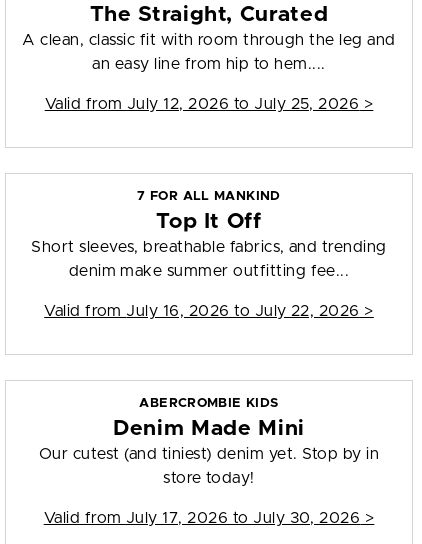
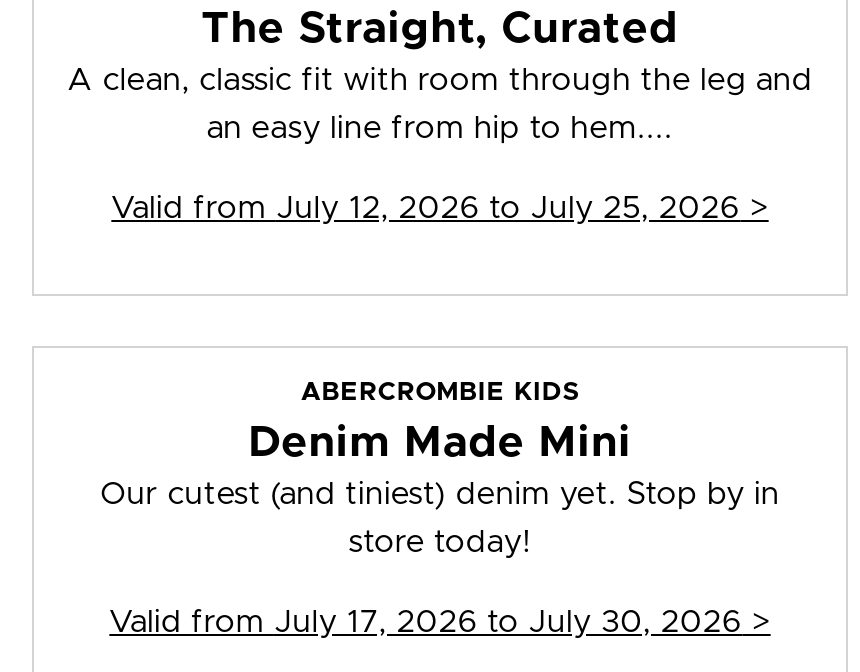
- 7 FOR ALL MANKIND
- Top It Off
- Short sleeves, breathable fabrics, and trending
- denim make summer outfitting fee...
- Valid from July 16, 2026 to July 22, 2026 >
